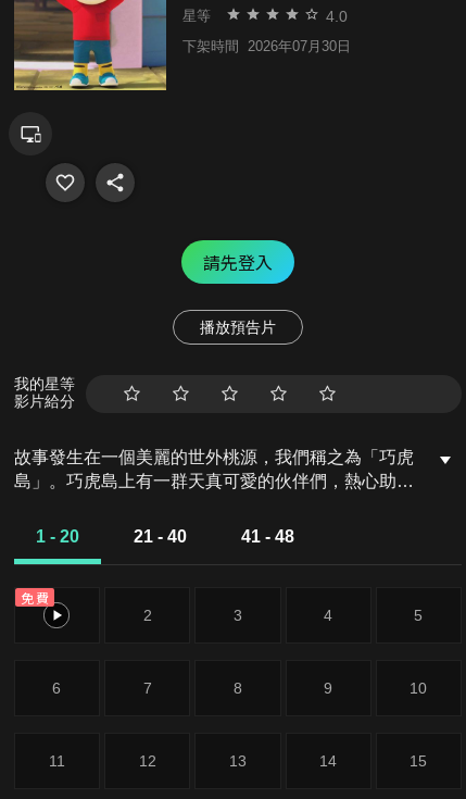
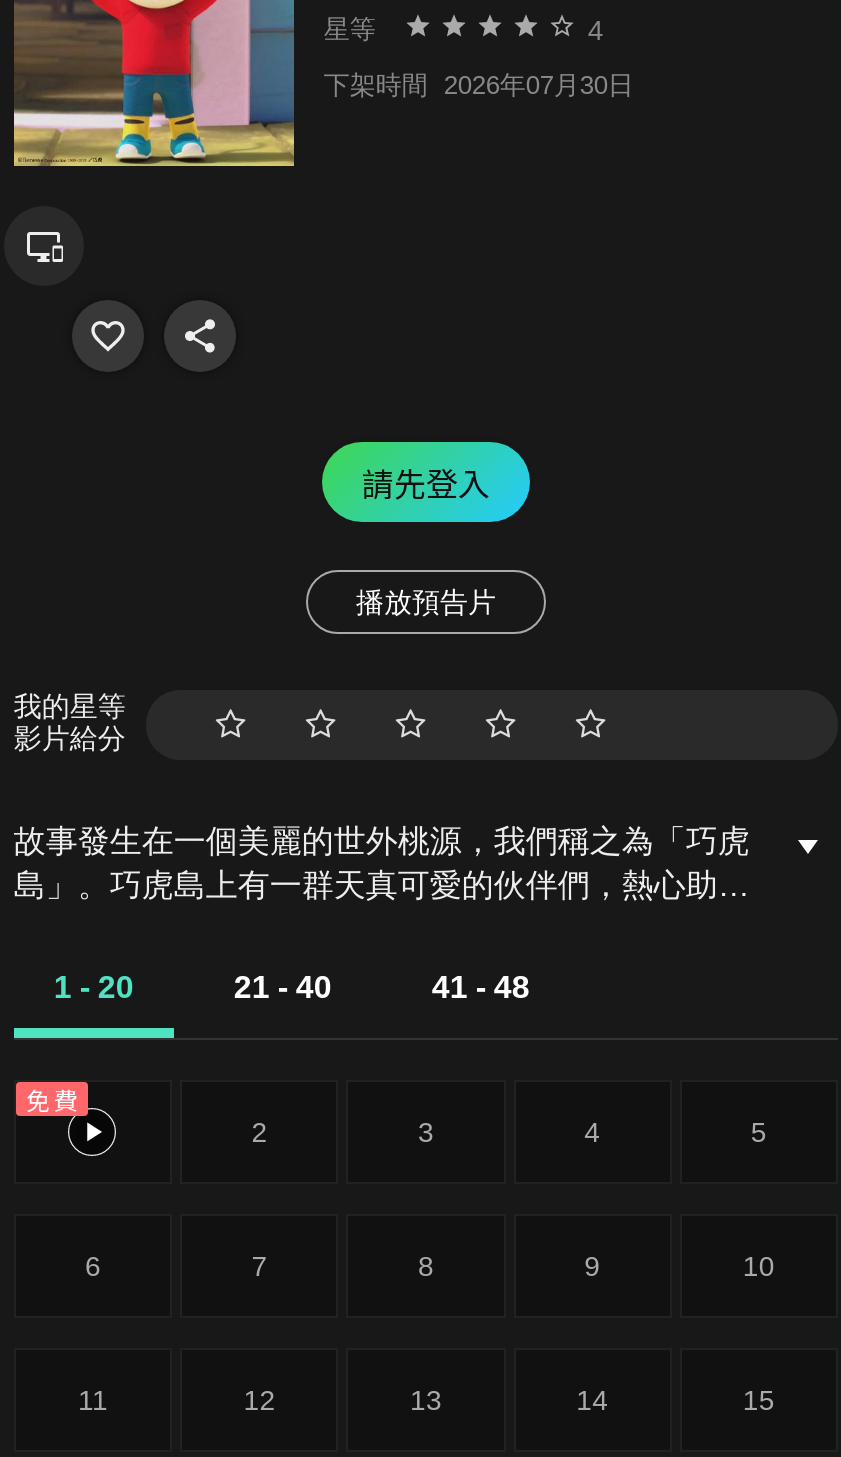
- 4.0
+ 4
